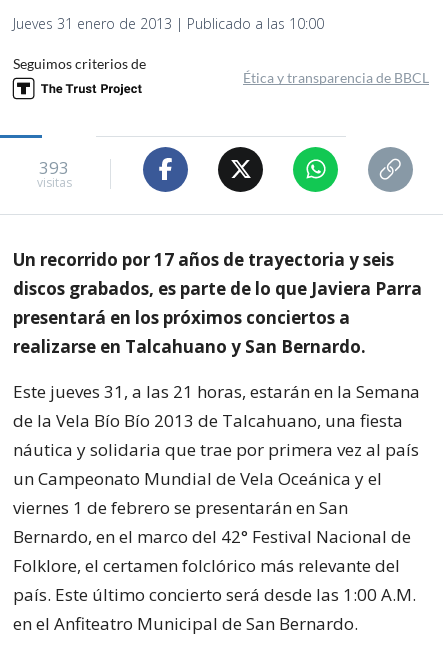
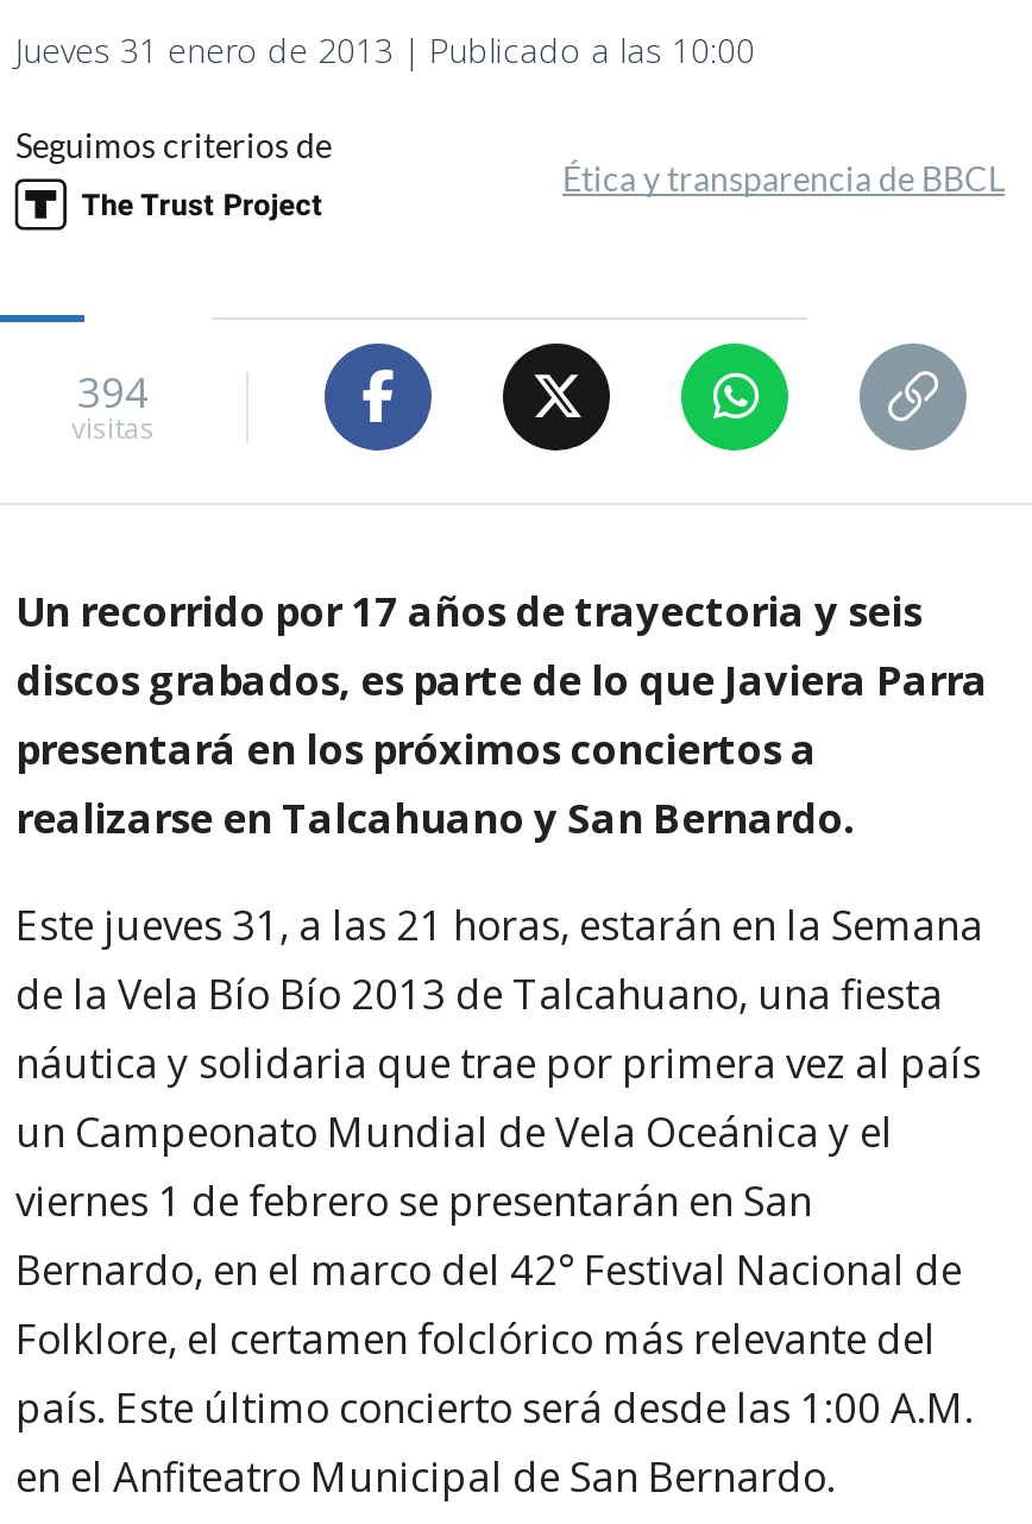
- 393
+ 394
